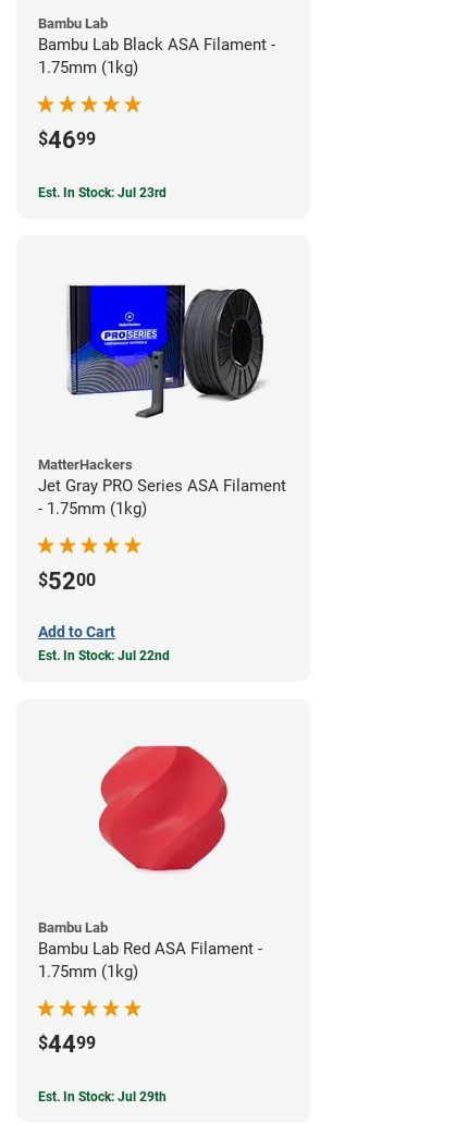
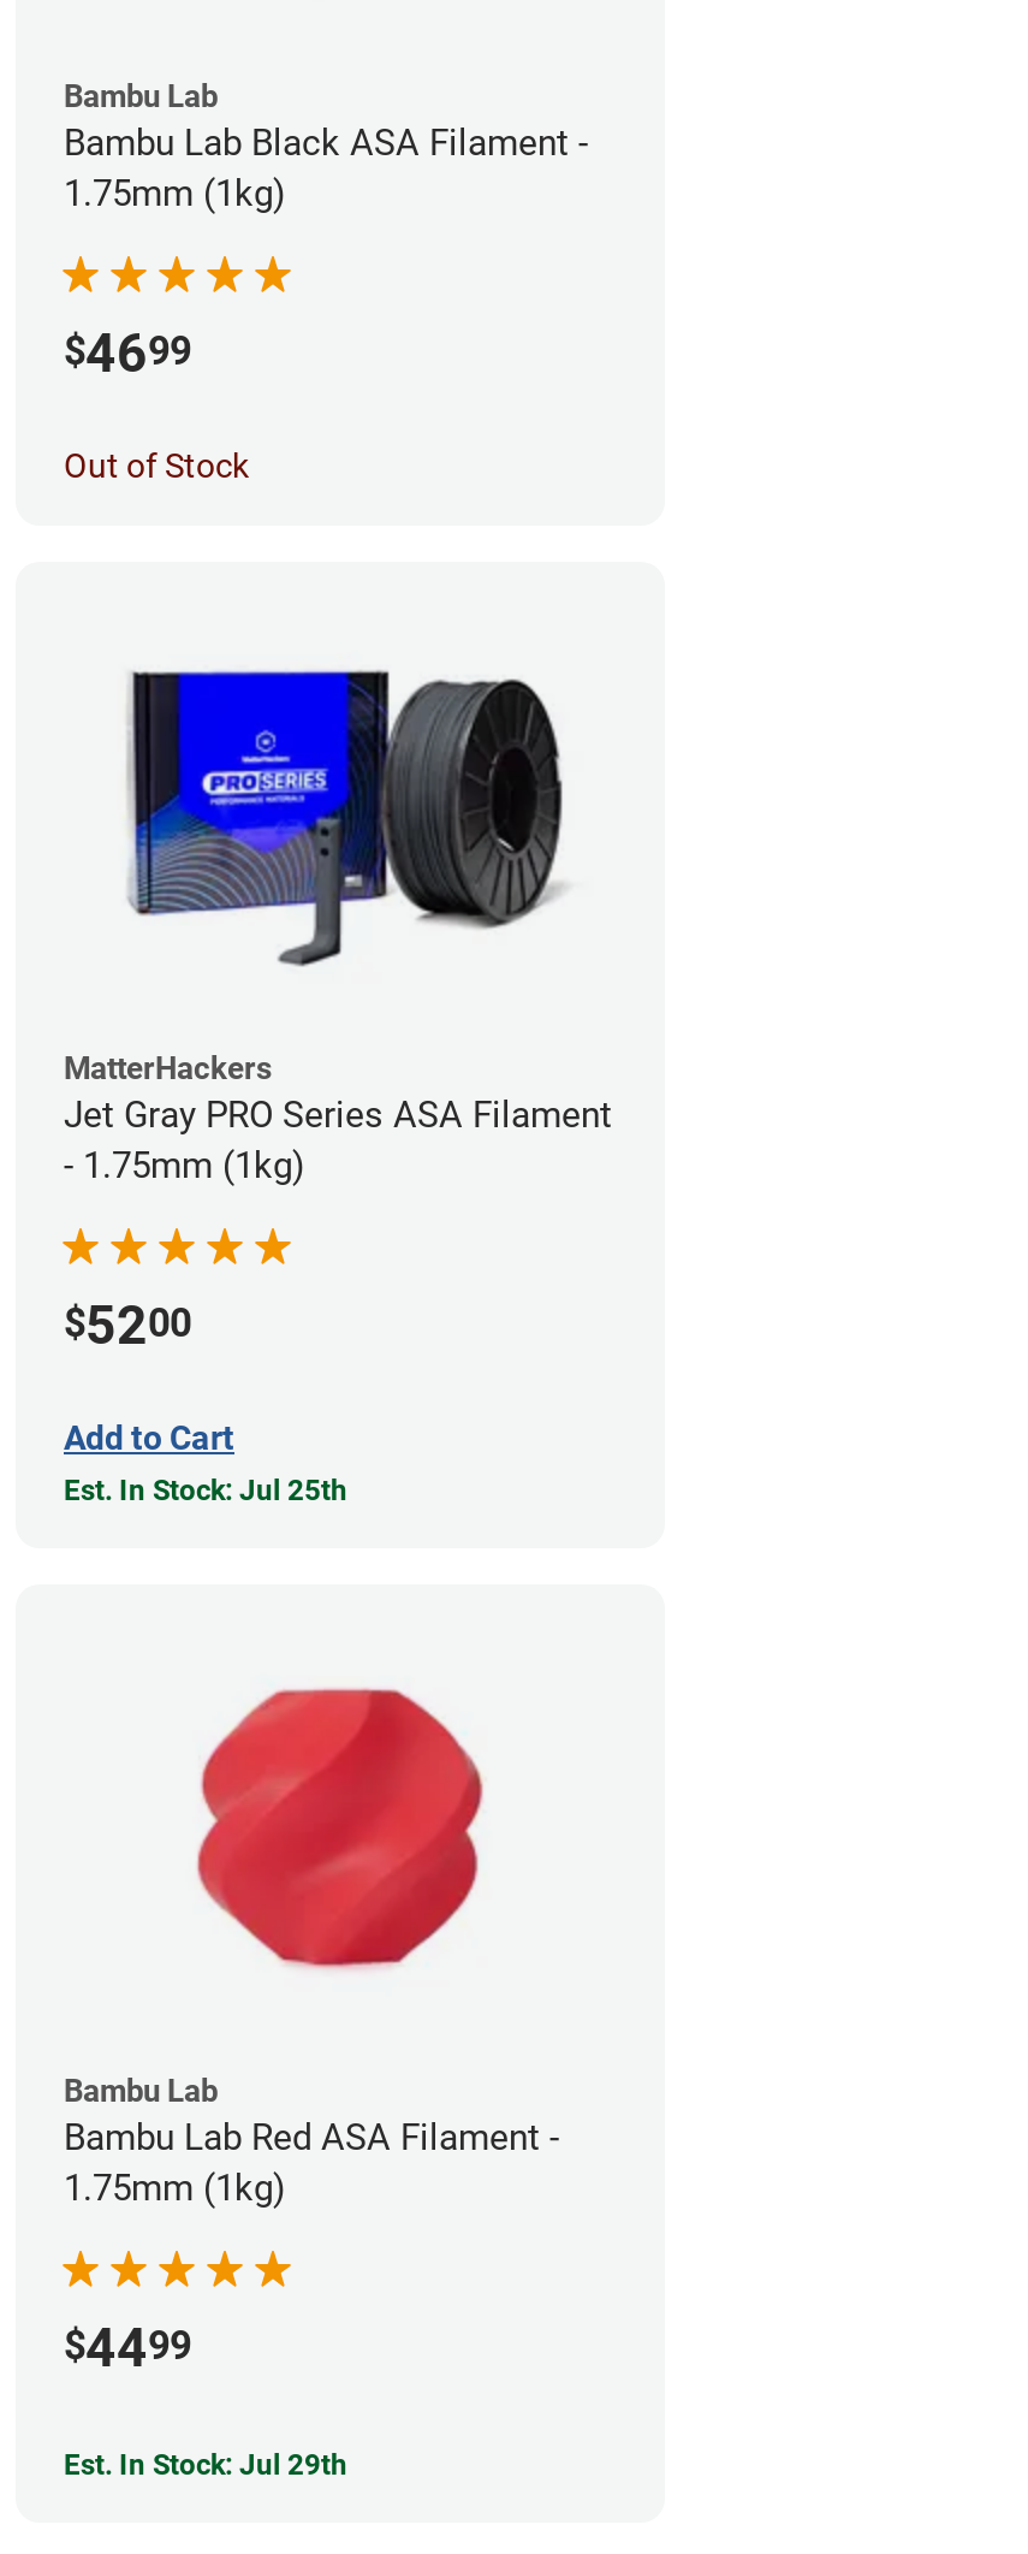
- Est. In Stock: Jul 23rd
+ Out of Stock

- Est. In Stock: Jul 22nd
+ Est. In Stock: Jul 25th
